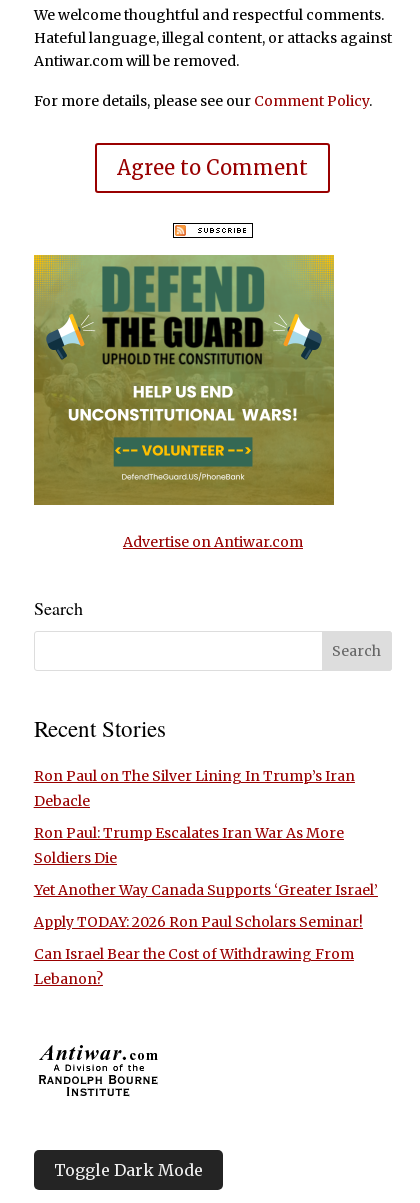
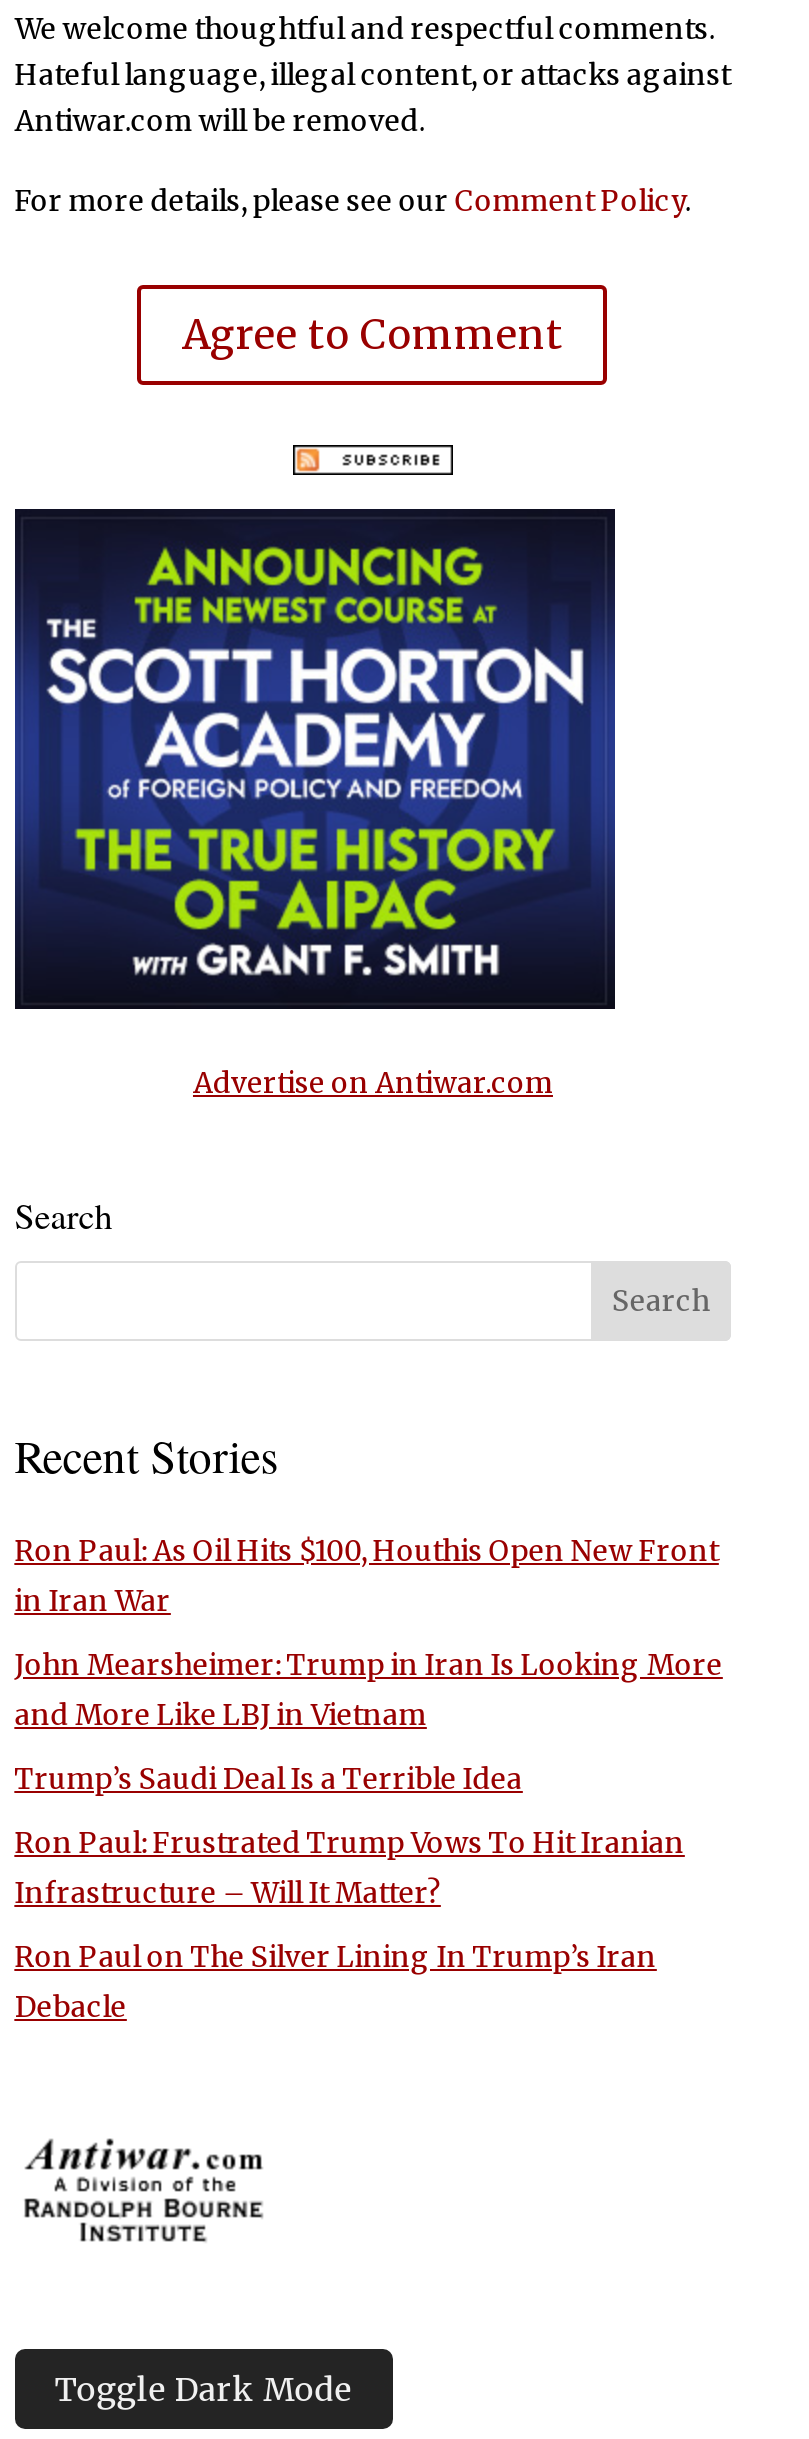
- [image]
+ [image]

+ Ron Paul: As Oil Hits $100, Houthis Open New Front
+ in Iran War
+ John Mearsheimer: Trump in Iran Is Looking More
+ and More Like LBJ in Vietnam
+ Trump’s Saudi Deal Is a Terrible Idea
+ Ron Paul: Frustrated Trump Vows To Hit Iranian
+ Infrastructure – Will It Matter?

moved down: Ron Paul on The Silver Lining In Trump’s Iran | Debacle

- Ron Paul: Trump Escalates Iran War As More
- Soldiers Die
- Yet Another Way Canada Supports ‘Greater Israel’
- Apply TODAY: 2026 Ron Paul Scholars Seminar!
- Can Israel Bear the Cost of Withdrawing From
- Lebanon?
